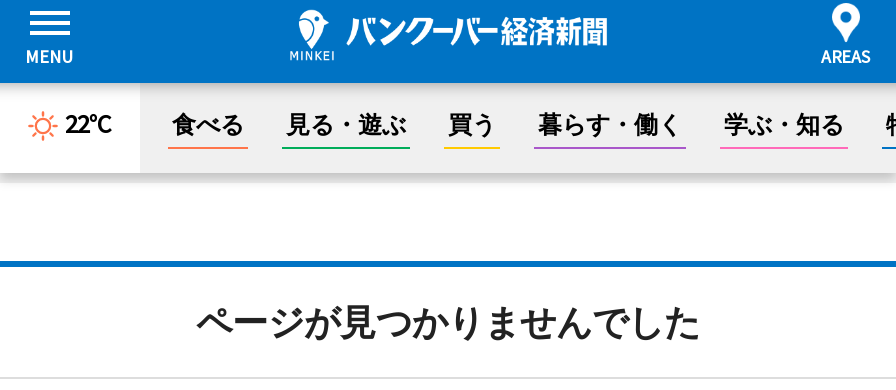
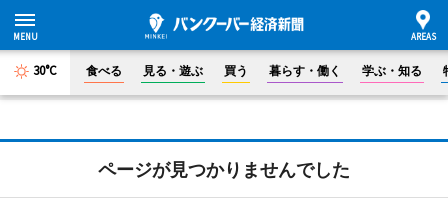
- 22°C
+ 30°C
